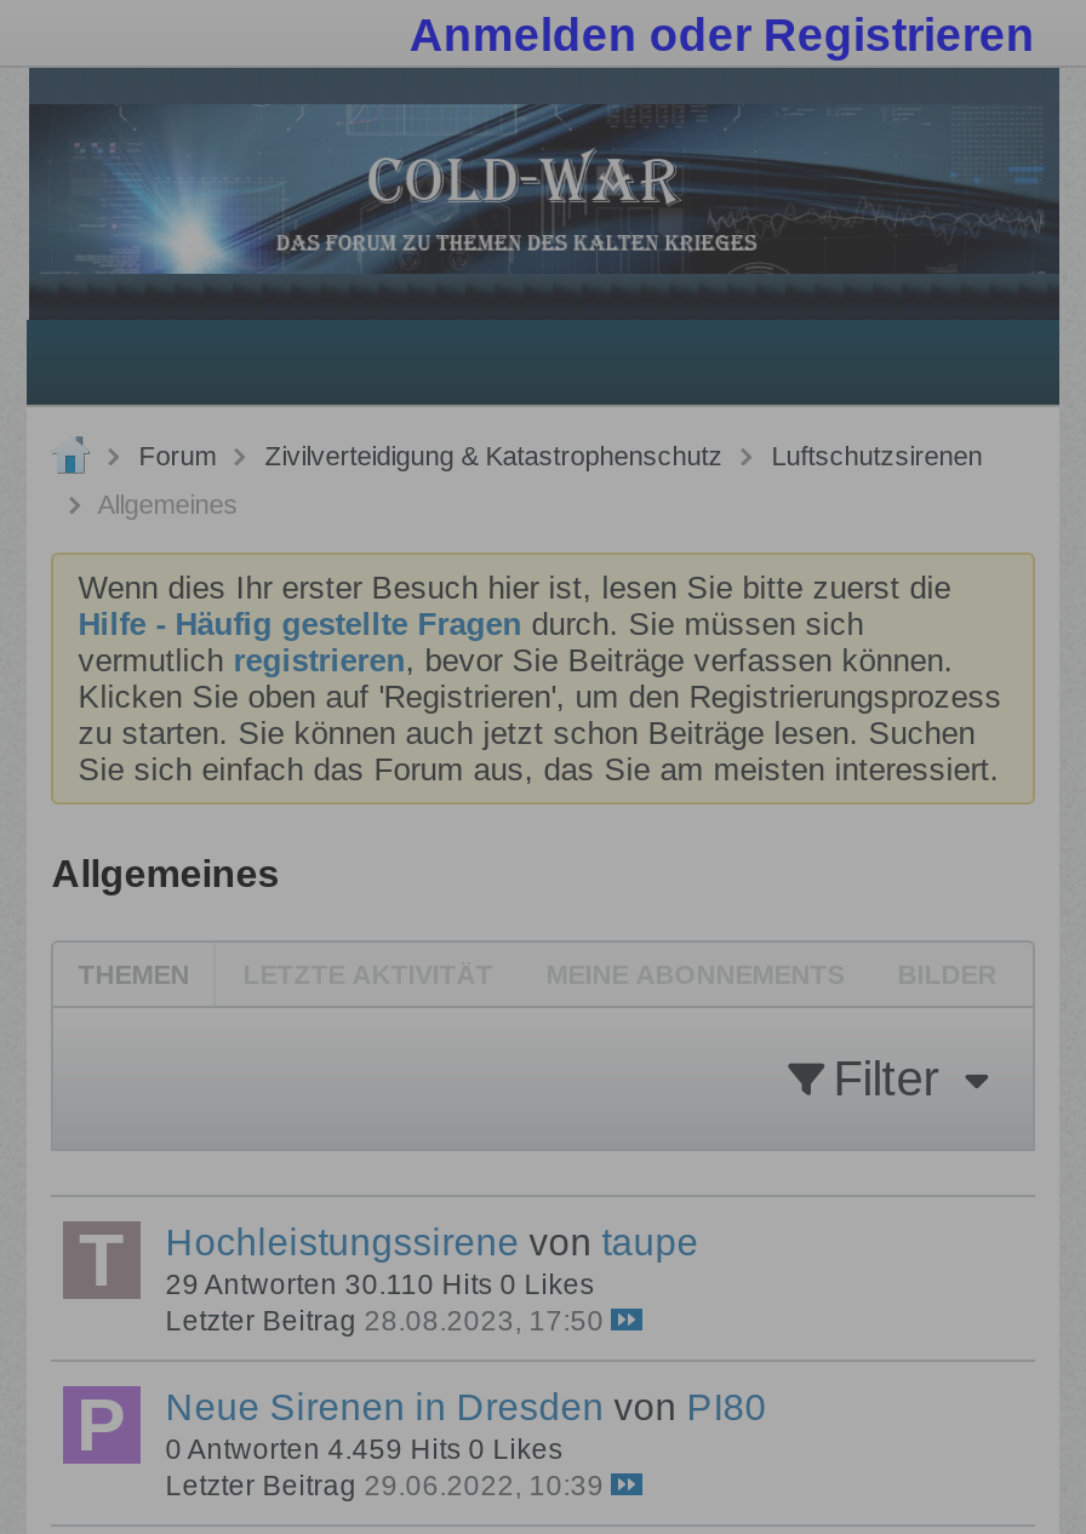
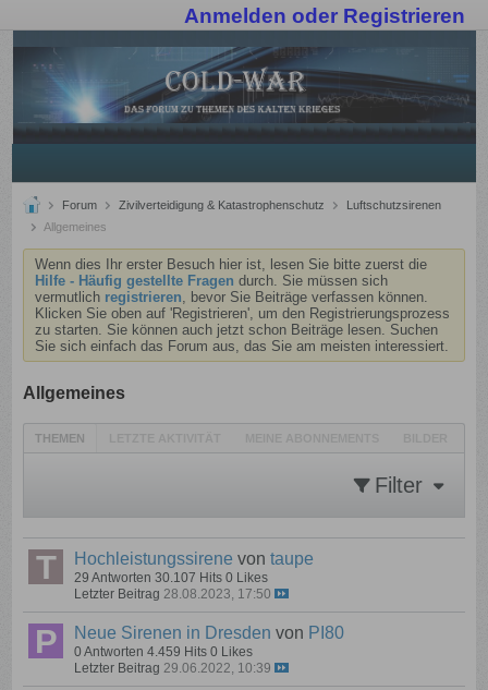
- 29 Antworten 30.110 Hits 0 Likes
+ 29 Antworten 30.107 Hits 0 Likes
